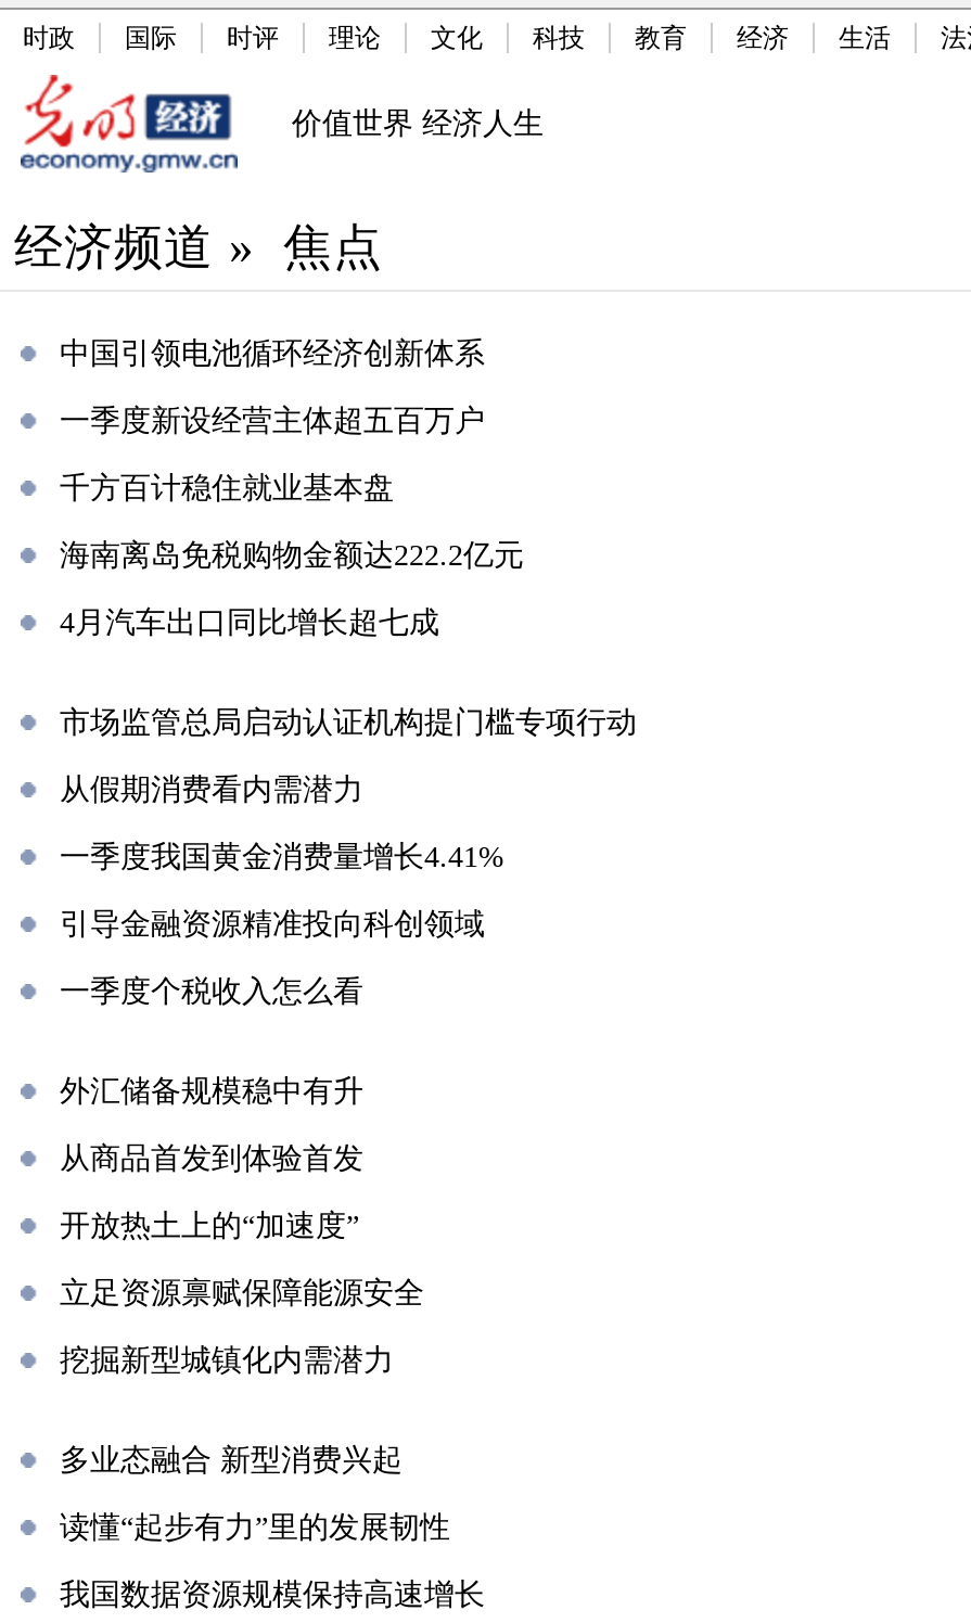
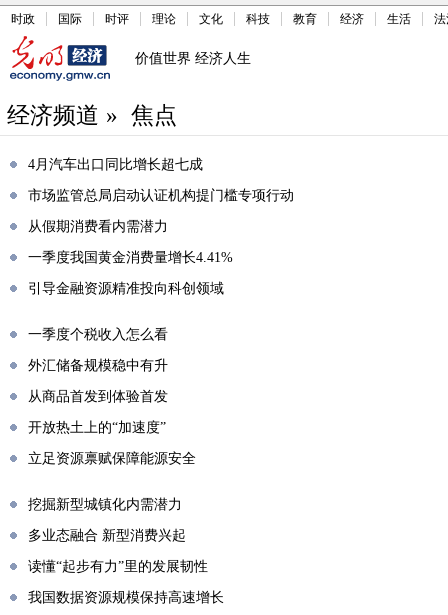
- 中国引领电池循环经济创新体系
- 一季度新设经营主体超五百万户
- 千方百计稳住就业基本盘
- 海南离岛免税购物金额达222.2亿元
